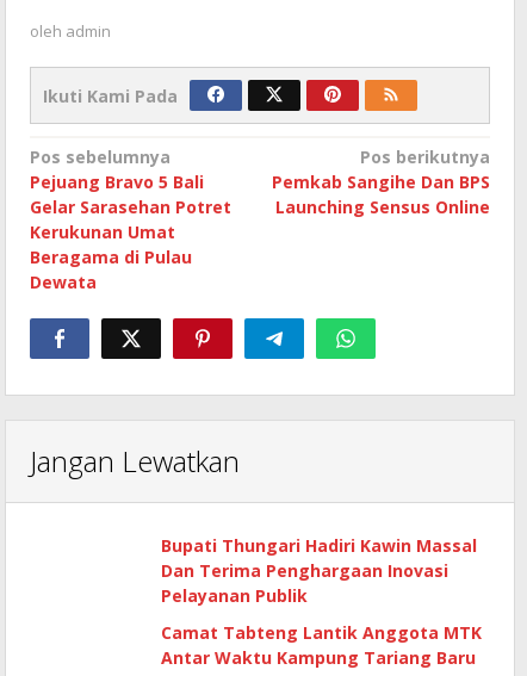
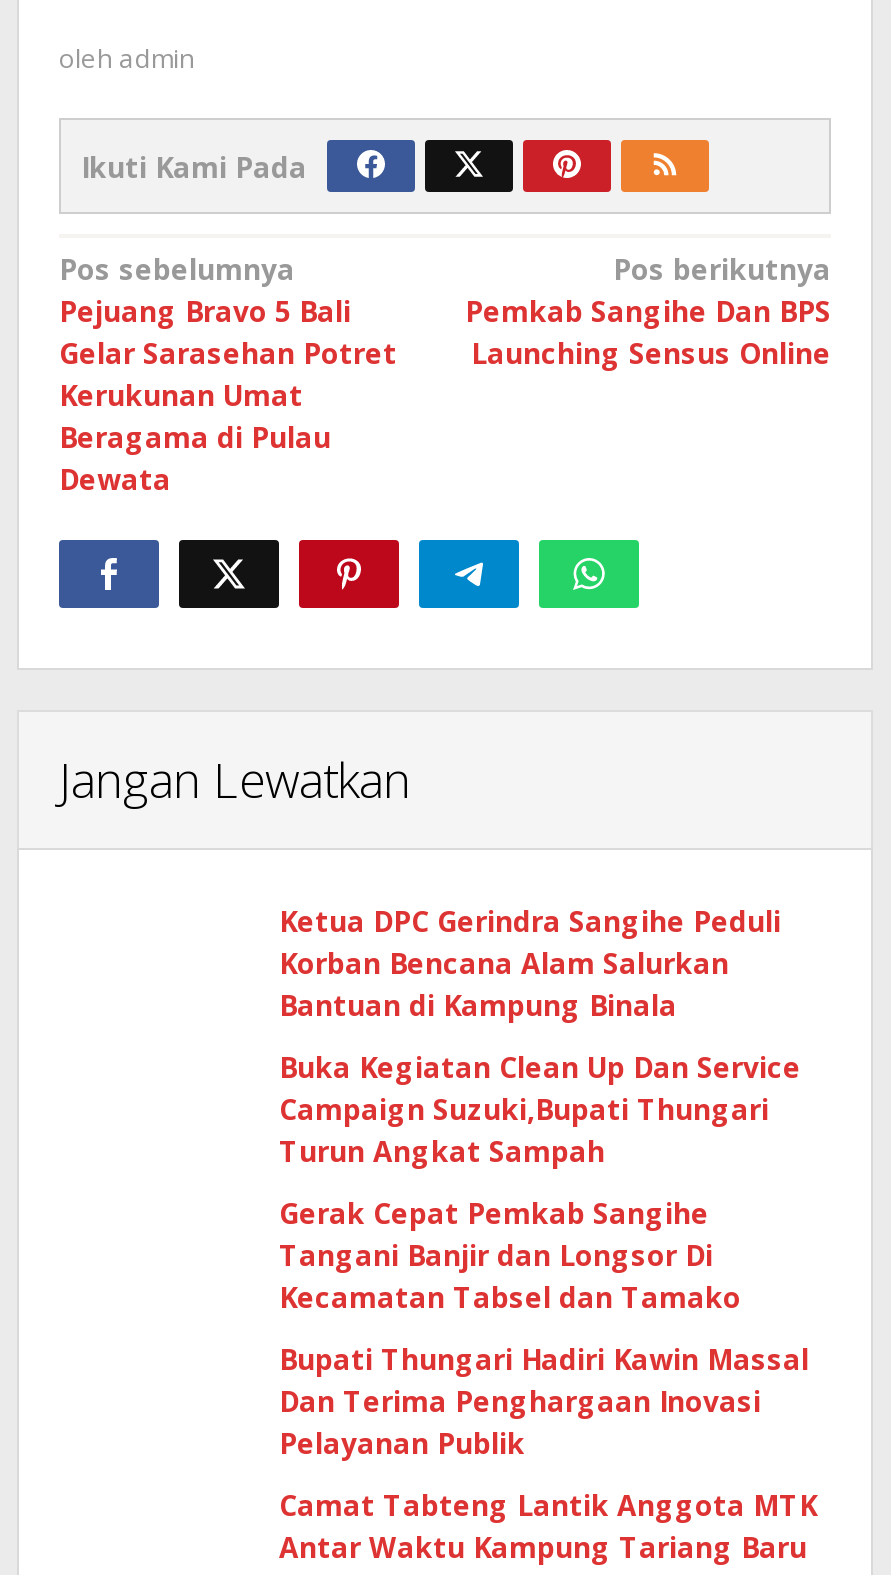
+ Ketua DPC Gerindra Sangihe Peduli
+ Korban Bencana Alam Salurkan
+ Bantuan di Kampung Binala
+ Buka Kegiatan Clean Up Dan Service
+ Campaign Suzuki,Bupati Thungari
+ Turun Angkat Sampah
+ Gerak Cepat Pemkab Sangihe
+ Tangani Banjir dan Longsor Di
+ Kecamatan Tabsel dan Tamako
